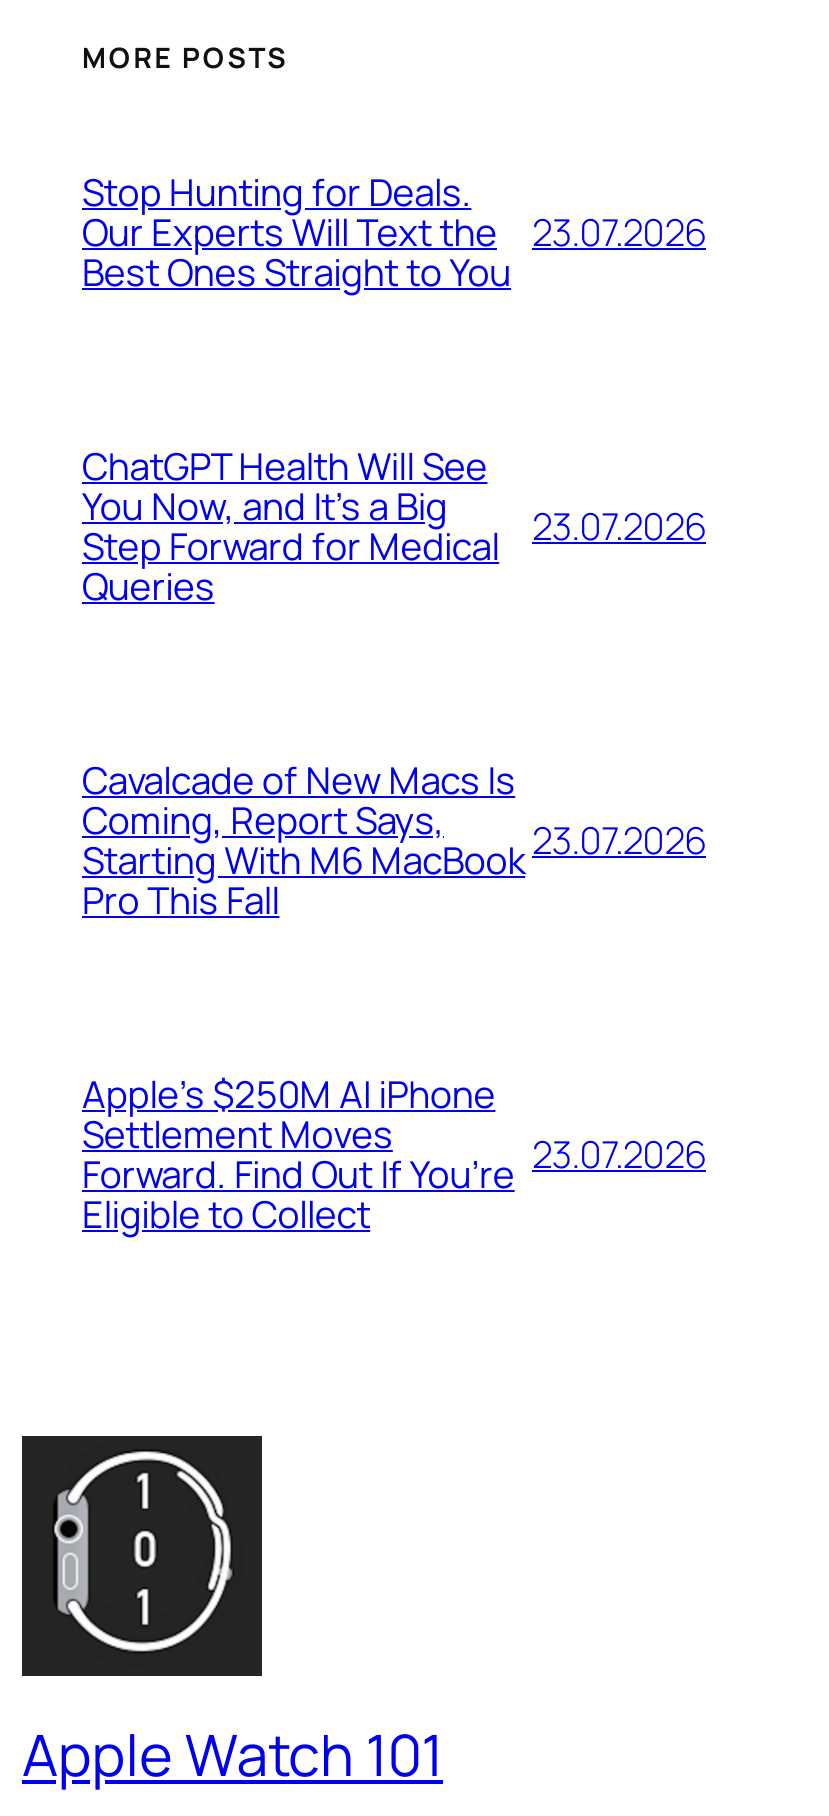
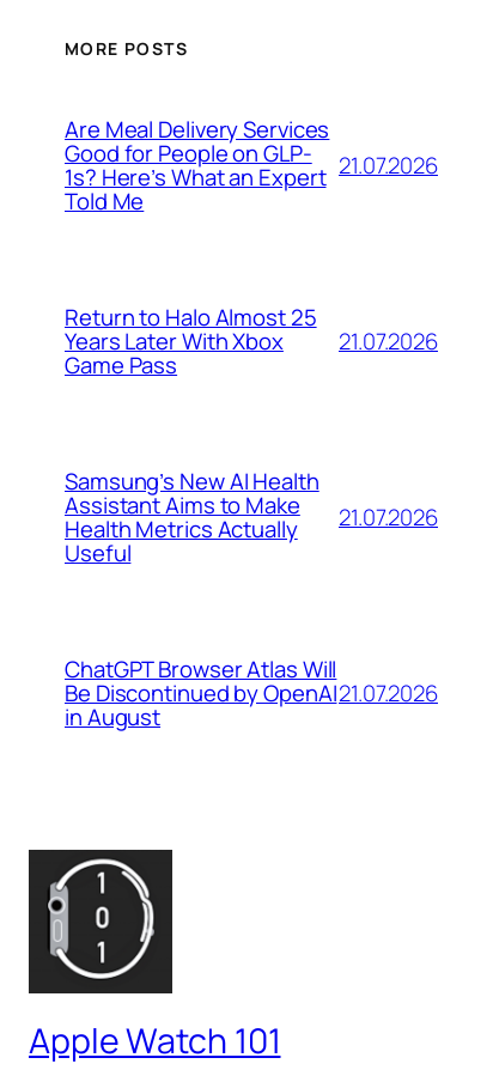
- Stop Hunting for Deals.
- Our Experts Will Text the
- Best Ones Straight to You
+ Are Meal Delivery Services
+ Good for People on GLP-
+ 1s? Here’s What an Expert
+ Told Me

- 23.07.2026
+ 21.07.2026

- ChatGPT Health Will See
- You Now, and It’s a Big
- Step Forward for Medical
- Queries
+ Return to Halo Almost 25
+ Years Later With Xbox
+ Game Pass

- 23.07.2026
+ 21.07.2026

- Cavalcade of New Macs Is
- Coming, Report Says,
- Starting With M6 MacBook
- Pro This Fall
+ Samsung’s New AI Health
+ Assistant Aims to Make
+ Health Metrics Actually
+ Useful

- 23.07.2026
+ 21.07.2026

- Apple’s $250M AI iPhone
- Settlement Moves
- Forward. Find Out If You’re
- Eligible to Collect
+ ChatGPT Browser Atlas Will
+ Be Discontinued by OpenAI
+ in August

- 23.07.2026
+ 21.07.2026
